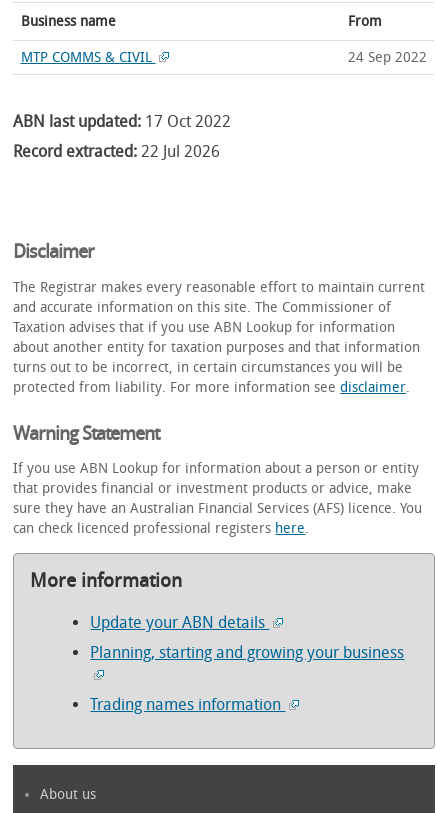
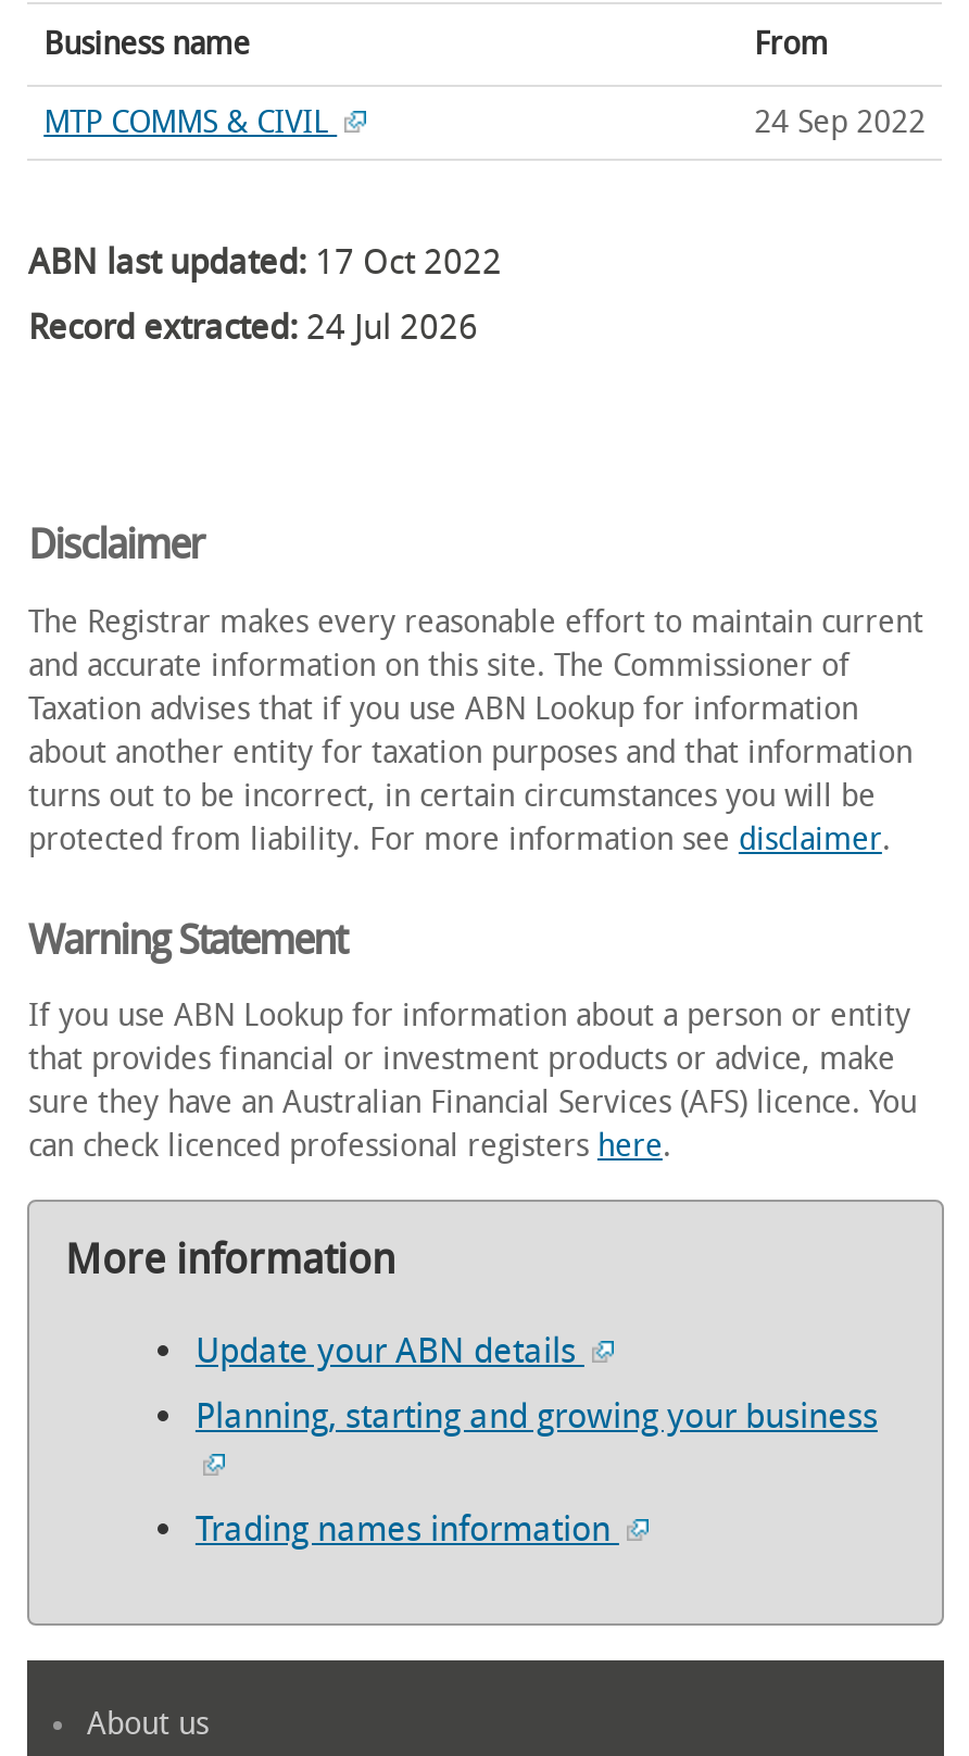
- Record extracted: 22 Jul 2026
+ Record extracted: 24 Jul 2026
